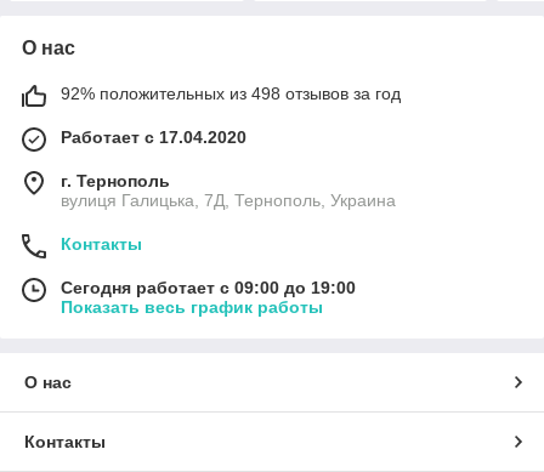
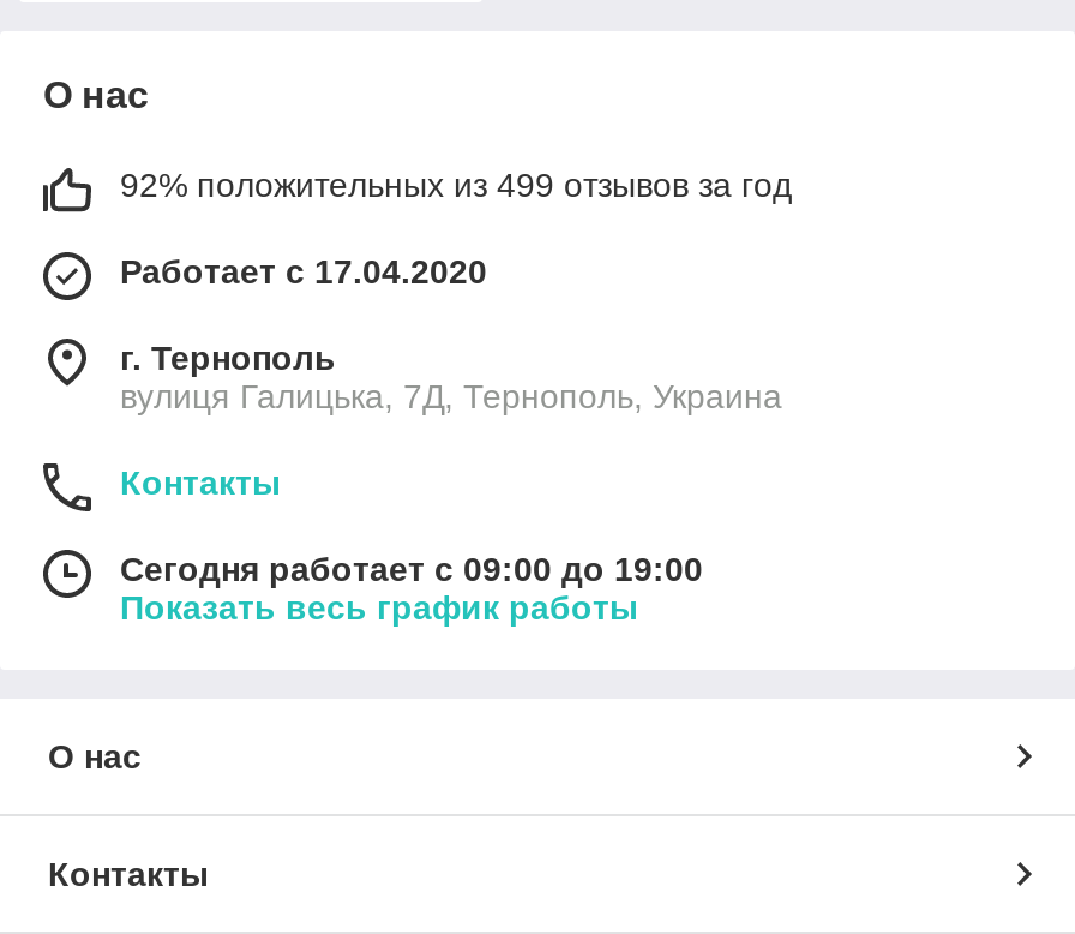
- 92% положительных из 498 отзывов за год
+ 92% положительных из 499 отзывов за год
